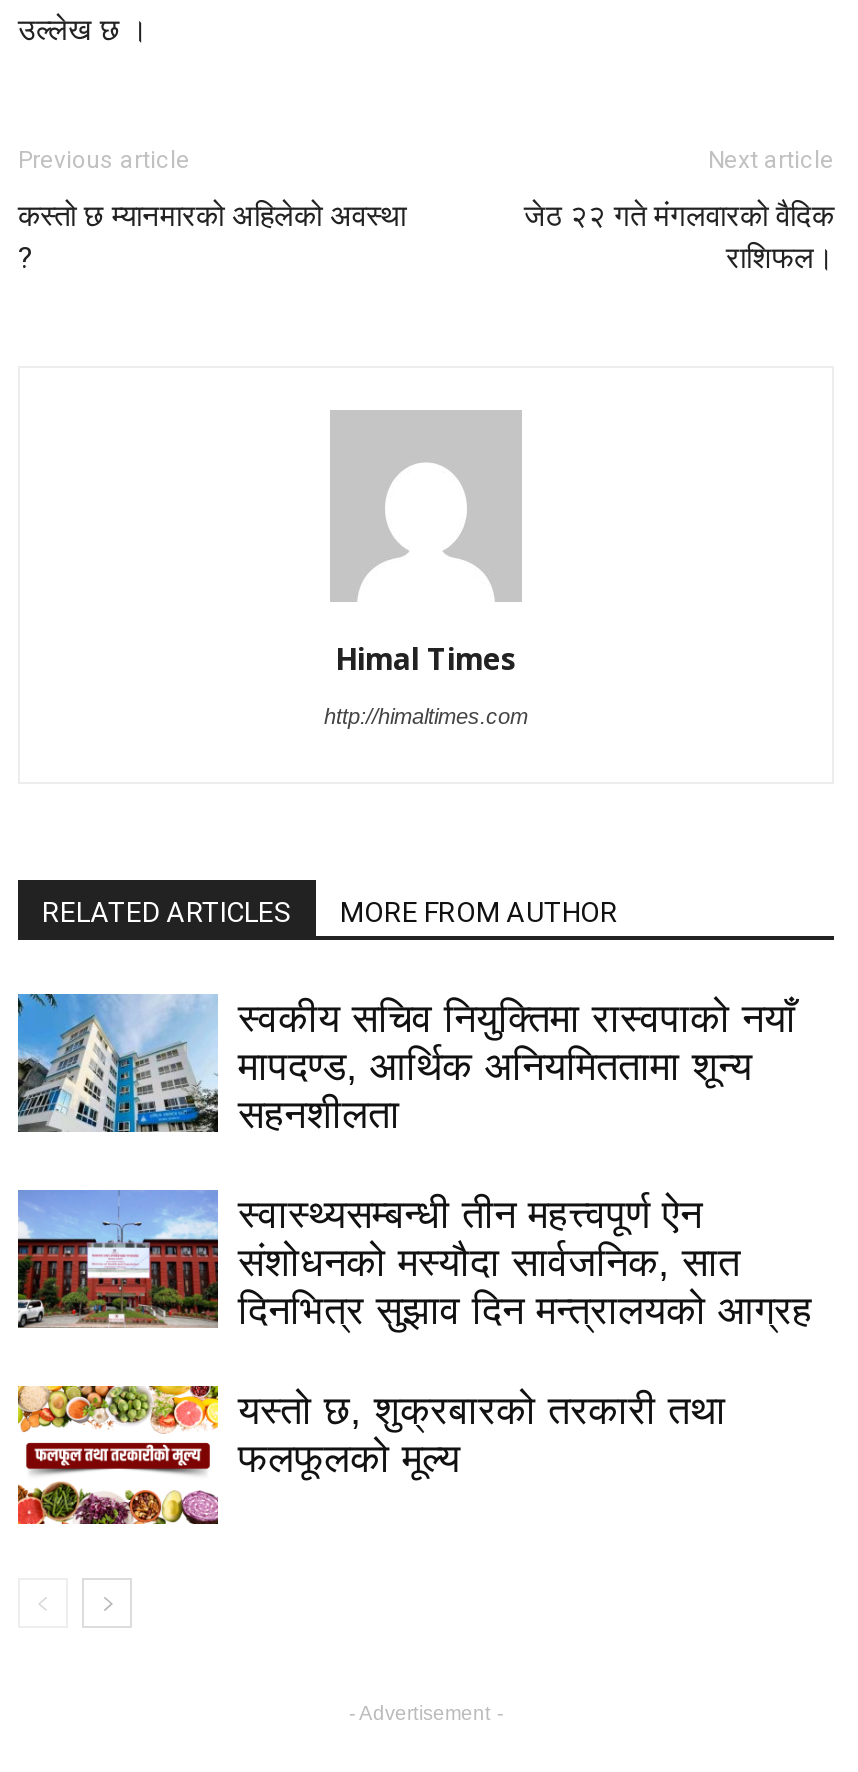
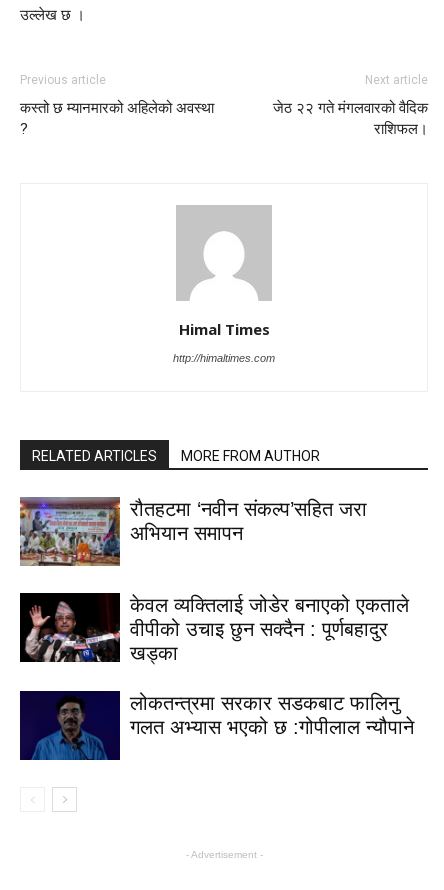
- [image]
- स्वकीय सचिव नियुक्तिमा रास्वपाको नयाँ
- मापदण्ड, आर्थिक अनियमिततामा शून्य
- सहनशीलता
+ [image]
+ रौतहटमा ‘नवीन संकल्प’सहित जरा
+ अभियान समापन

- [image]
- स्वास्थ्यसम्बन्धी तीन महत्त्वपूर्ण ऐन
- संशोधनको मस्यौदा सार्वजनिक, सात
- दिनभित्र सुझाव दिन मन्त्रालयको आग्रह
+ [image]
+ केवल व्यक्तिलाई जोडेर बनाएको एकताले
+ वीपीको उचाइ छुन सक्दैन : पूर्णबहादुर
+ खड्का

- [image]
- यस्तो छ, शुक्रबारको तरकारी तथा
- फलफूलको मूल्य
+ [image]
+ लोकतन्त्रमा सरकार सडकबाट फालिनु
+ गलत अभ्यास भएको छ :गोपीलाल न्यौपाने
